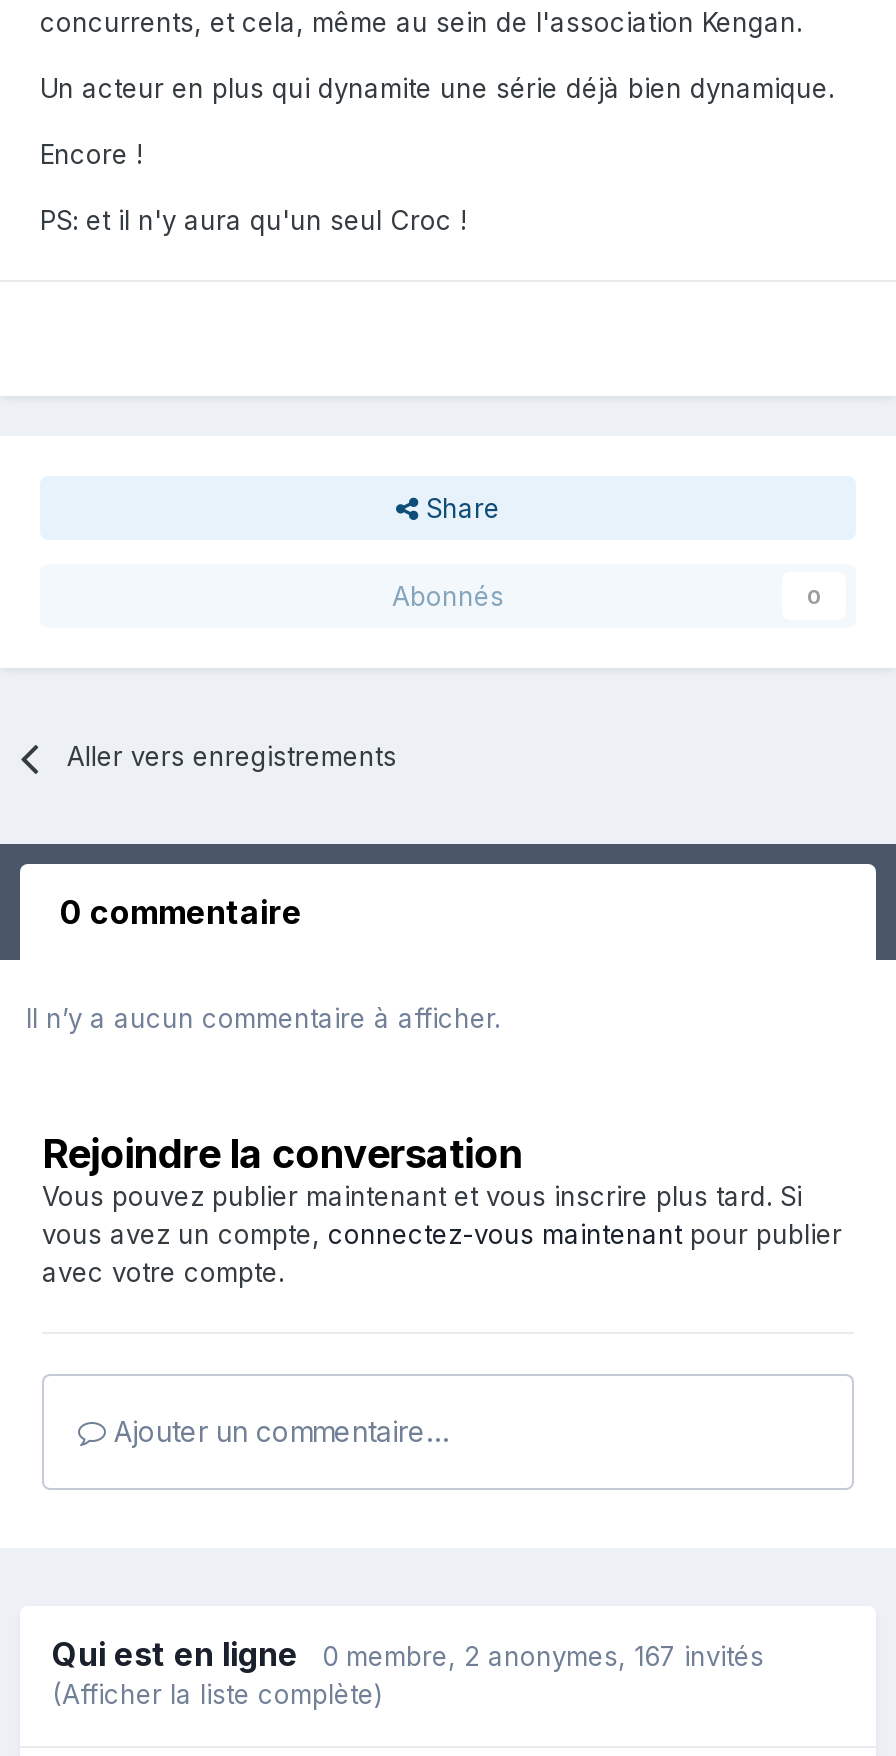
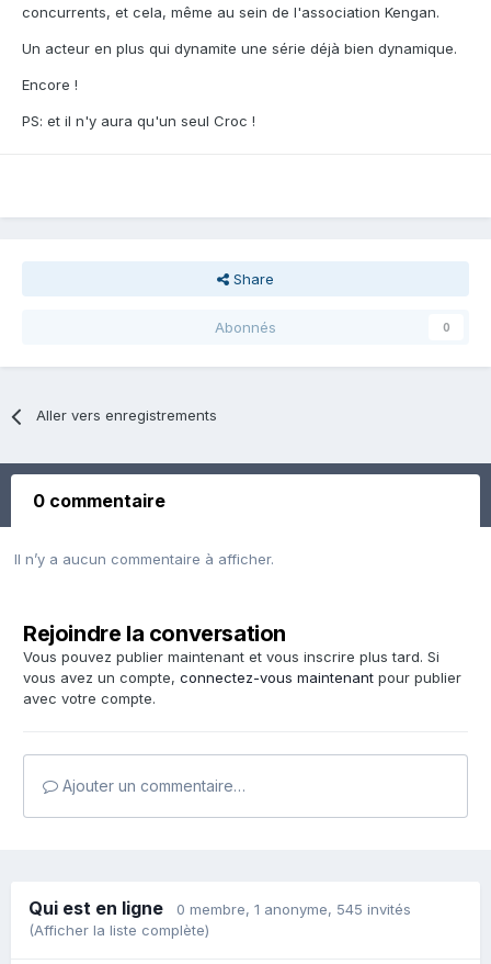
- Qui est en ligne 0 membre, 2 anonymes, 167 invités
+ Qui est en ligne 0 membre, 1 anonyme, 545 invités
